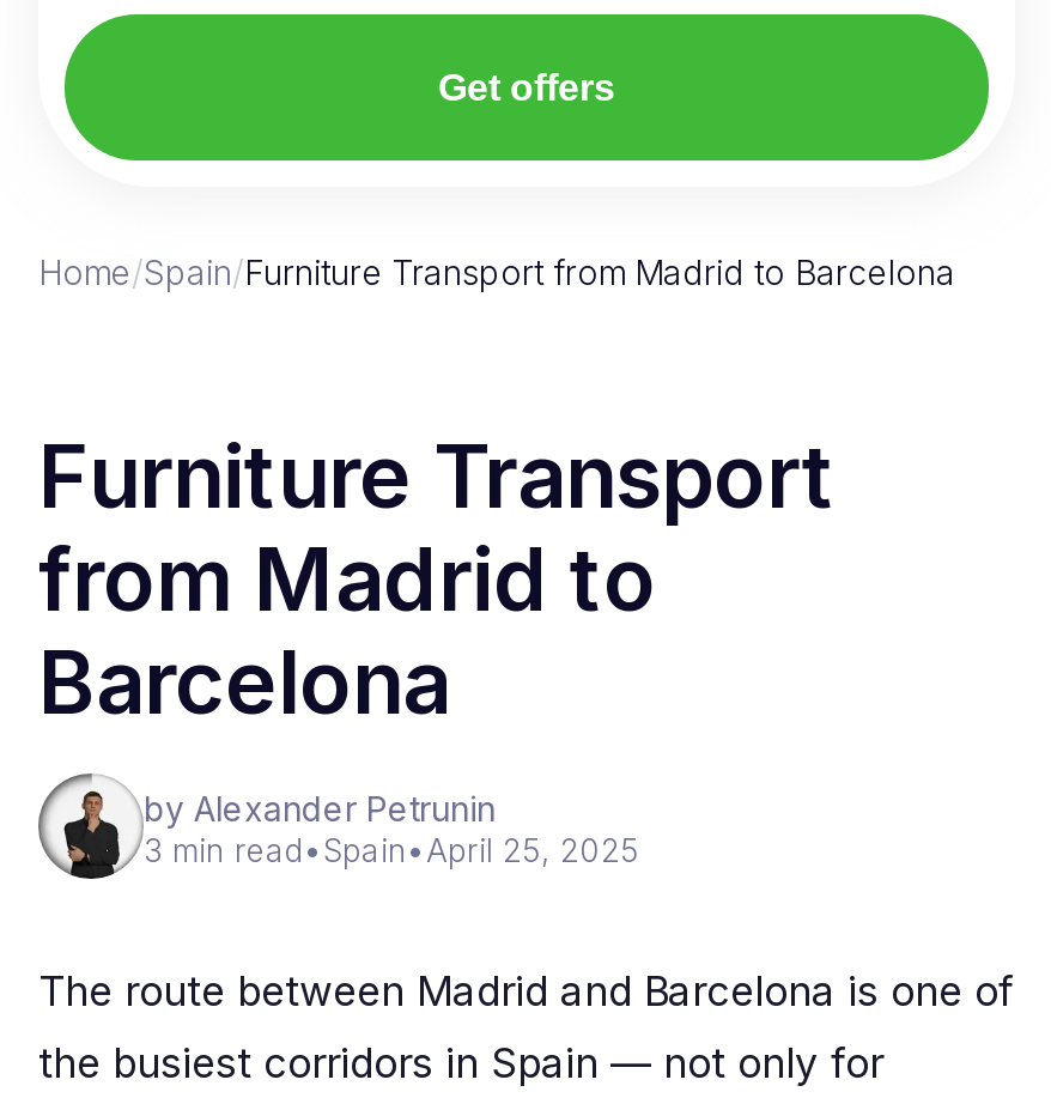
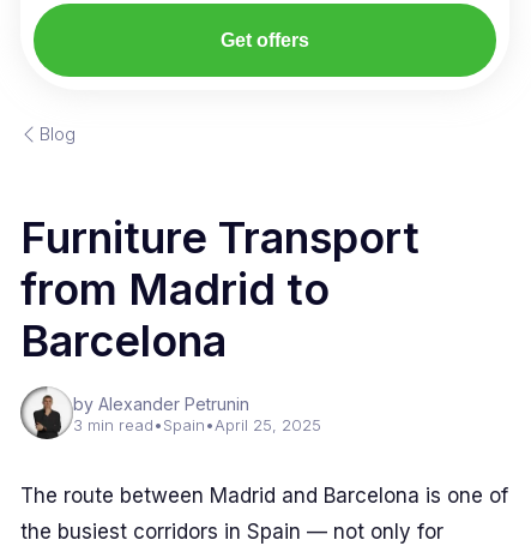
- Home / Spain / Furniture Transport from Madrid to Barcelona
+ Blog
